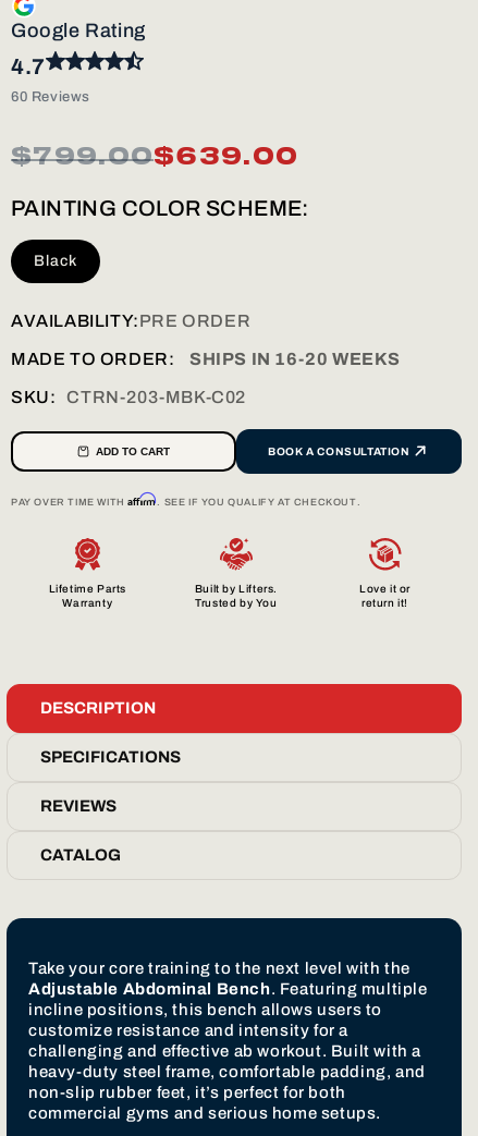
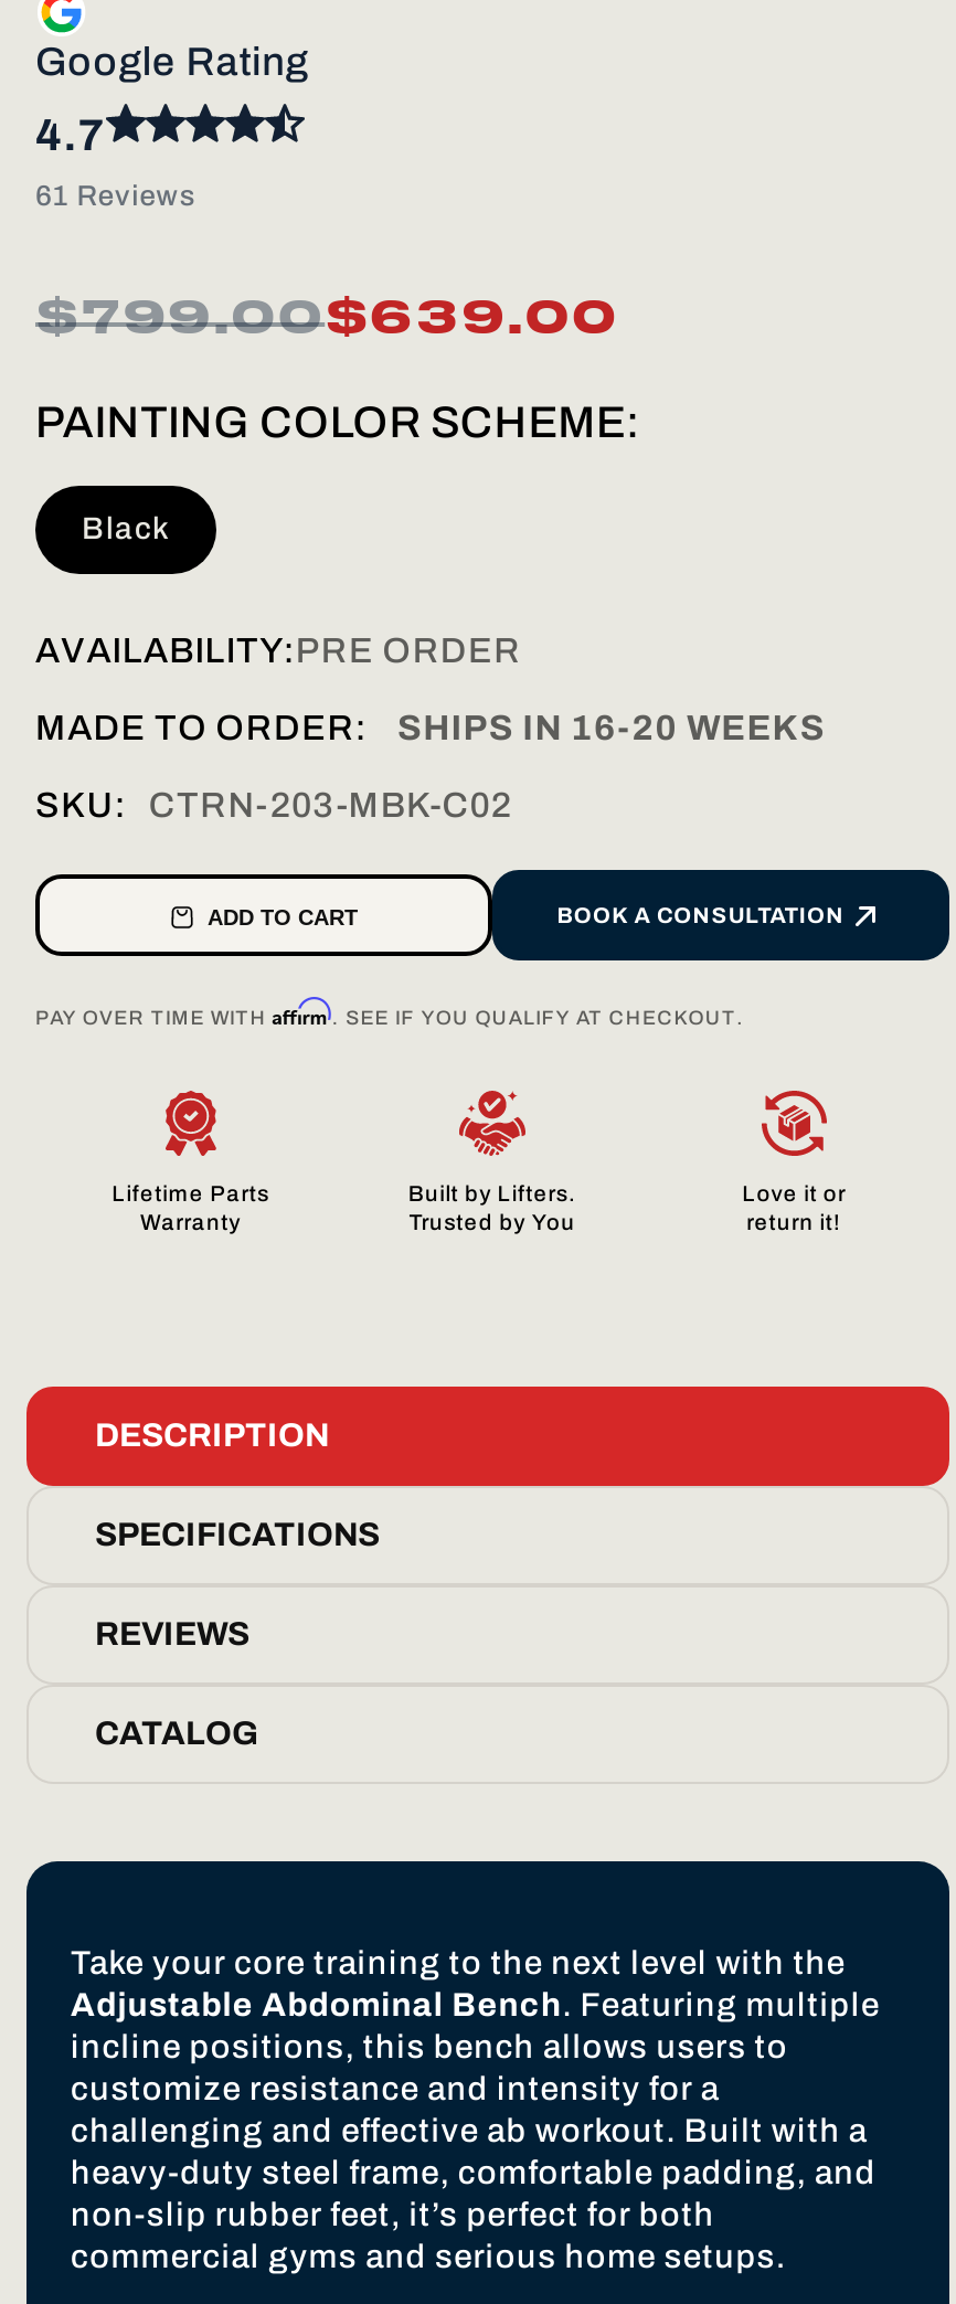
- 60 Reviews
+ 61 Reviews
